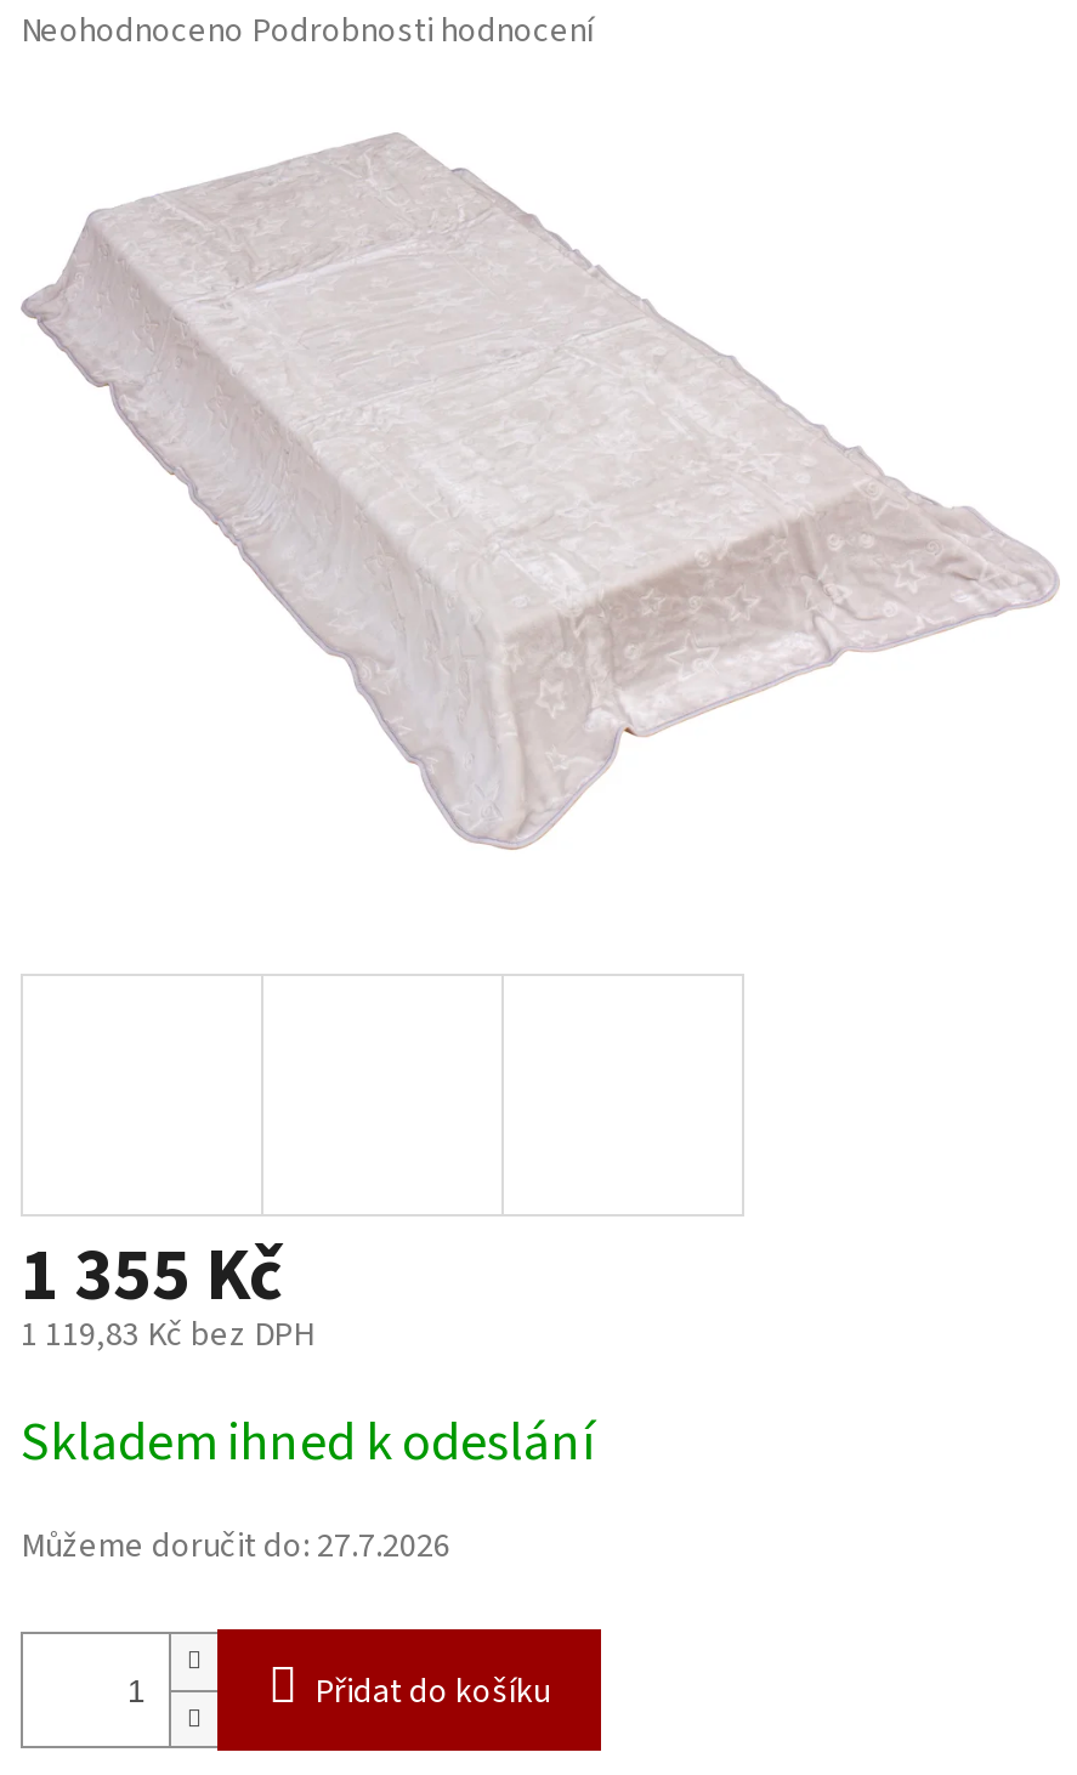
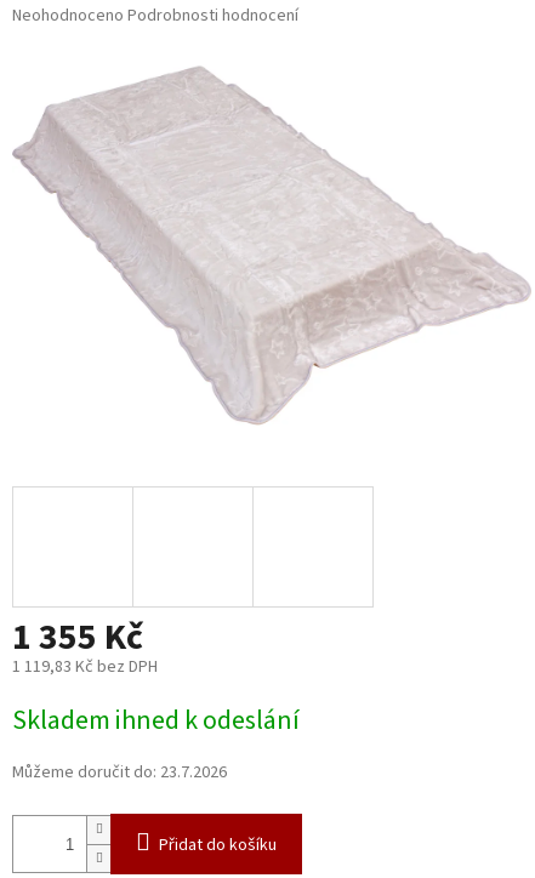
- Můžeme doručit do: 27.7.2026
+ Můžeme doručit do: 23.7.2026
